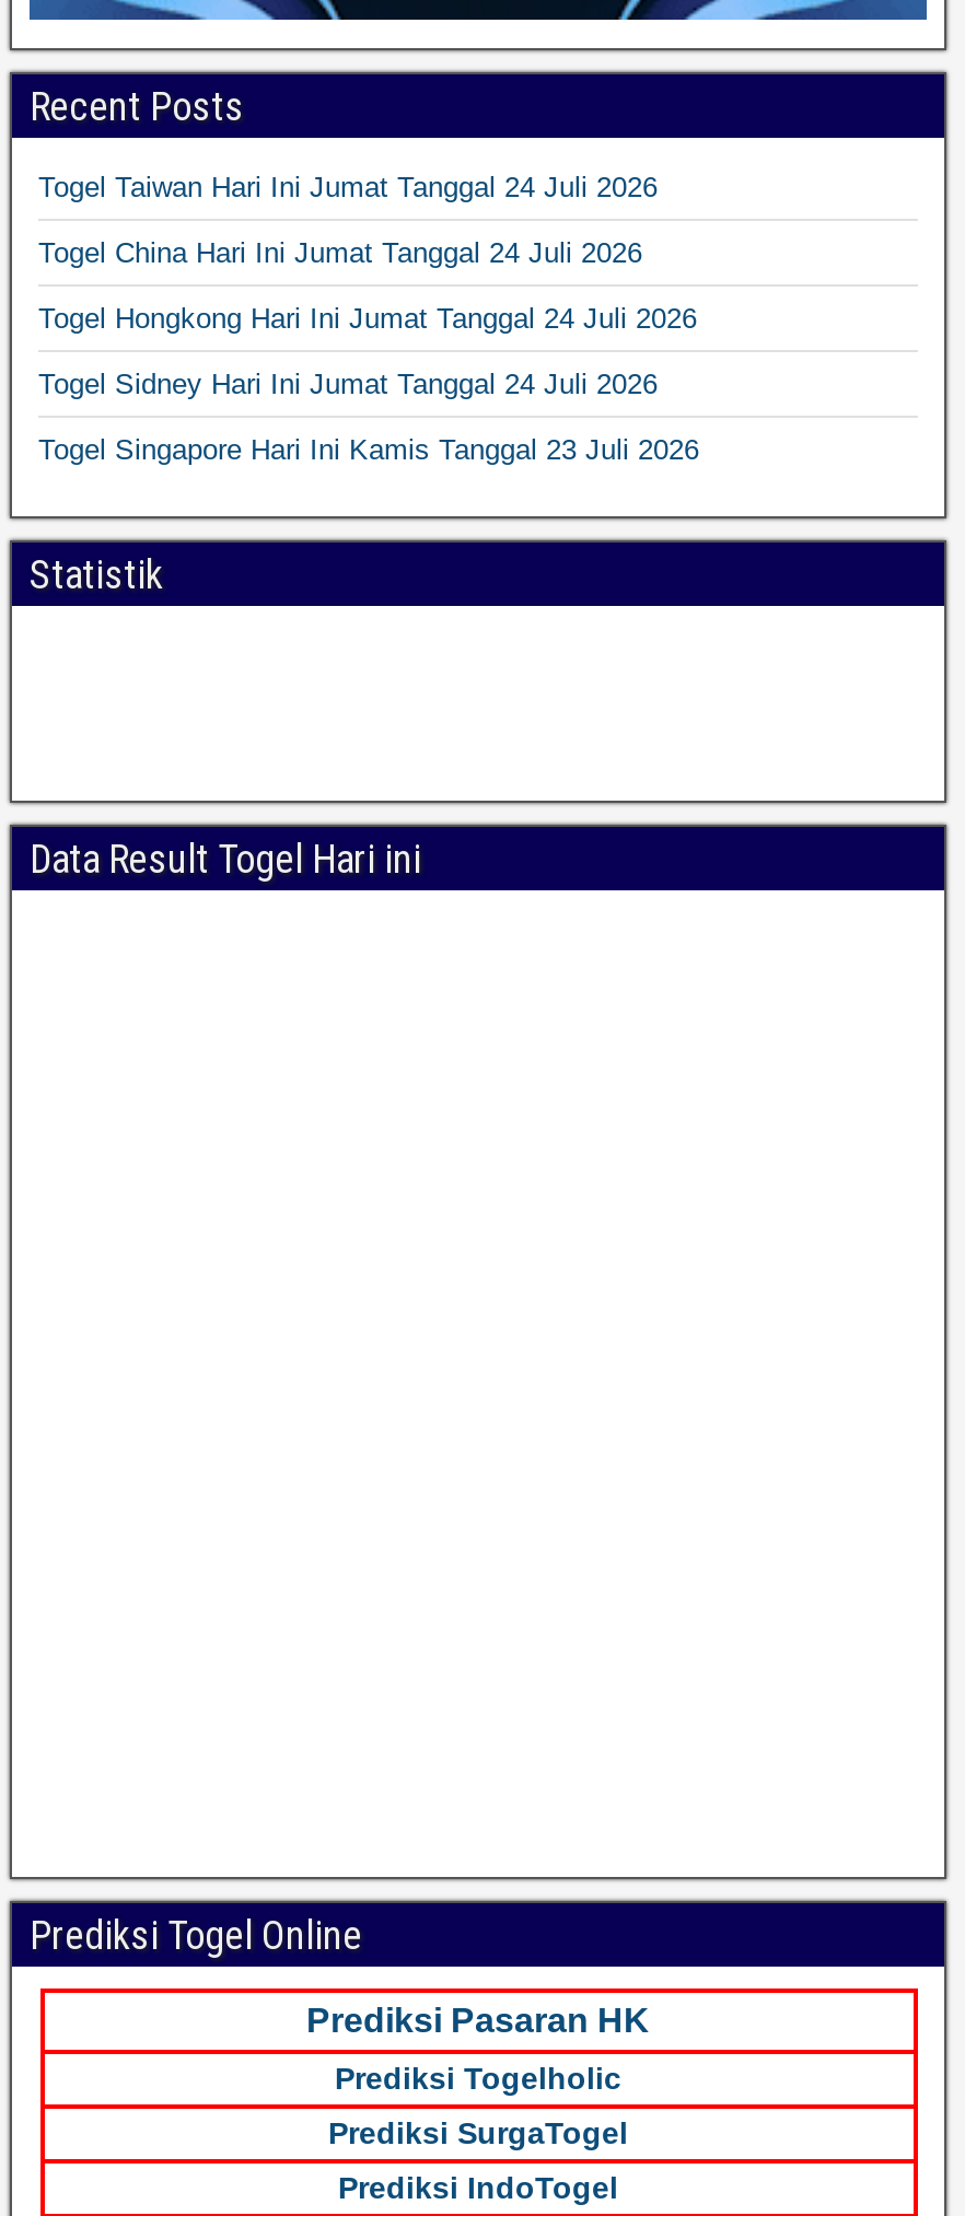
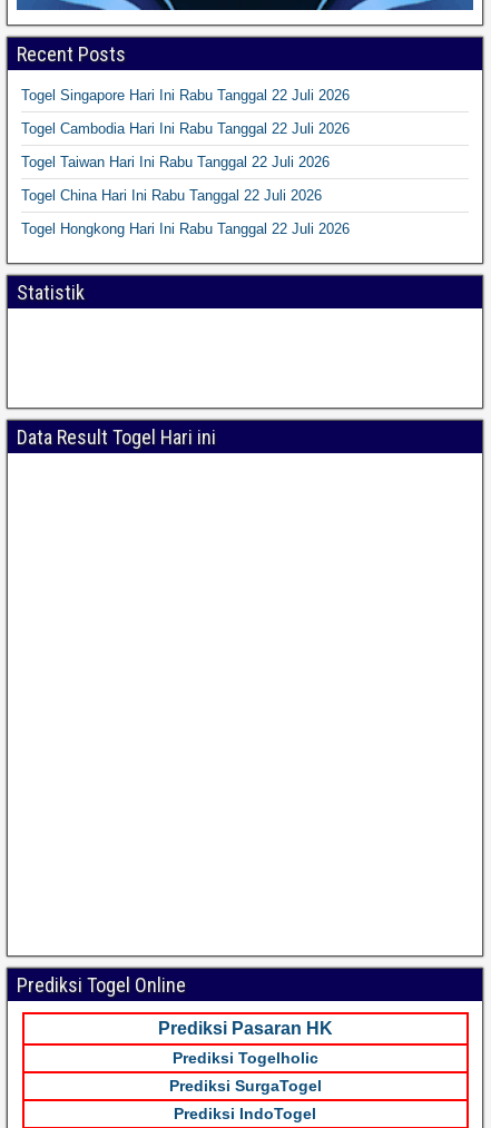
- Togel Taiwan Hari Ini Jumat Tanggal 24 Juli 2026
+ Togel Singapore Hari Ini Rabu Tanggal 22 Juli 2026

- Togel China Hari Ini Jumat Tanggal 24 Juli 2026
+ Togel Cambodia Hari Ini Rabu Tanggal 22 Juli 2026

- Togel Hongkong Hari Ini Jumat Tanggal 24 Juli 2026
+ Togel Taiwan Hari Ini Rabu Tanggal 22 Juli 2026

- Togel Sidney Hari Ini Jumat Tanggal 24 Juli 2026
+ Togel China Hari Ini Rabu Tanggal 22 Juli 2026

- Togel Singapore Hari Ini Kamis Tanggal 23 Juli 2026
+ Togel Hongkong Hari Ini Rabu Tanggal 22 Juli 2026
